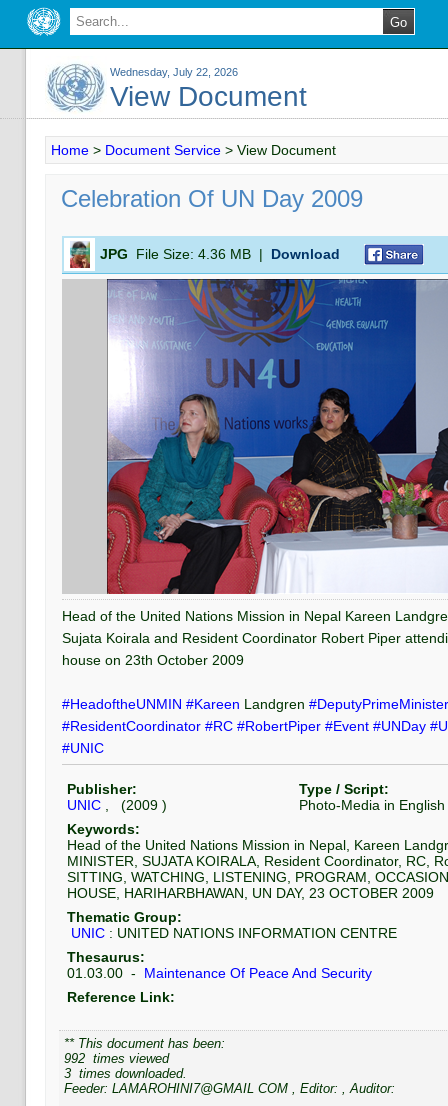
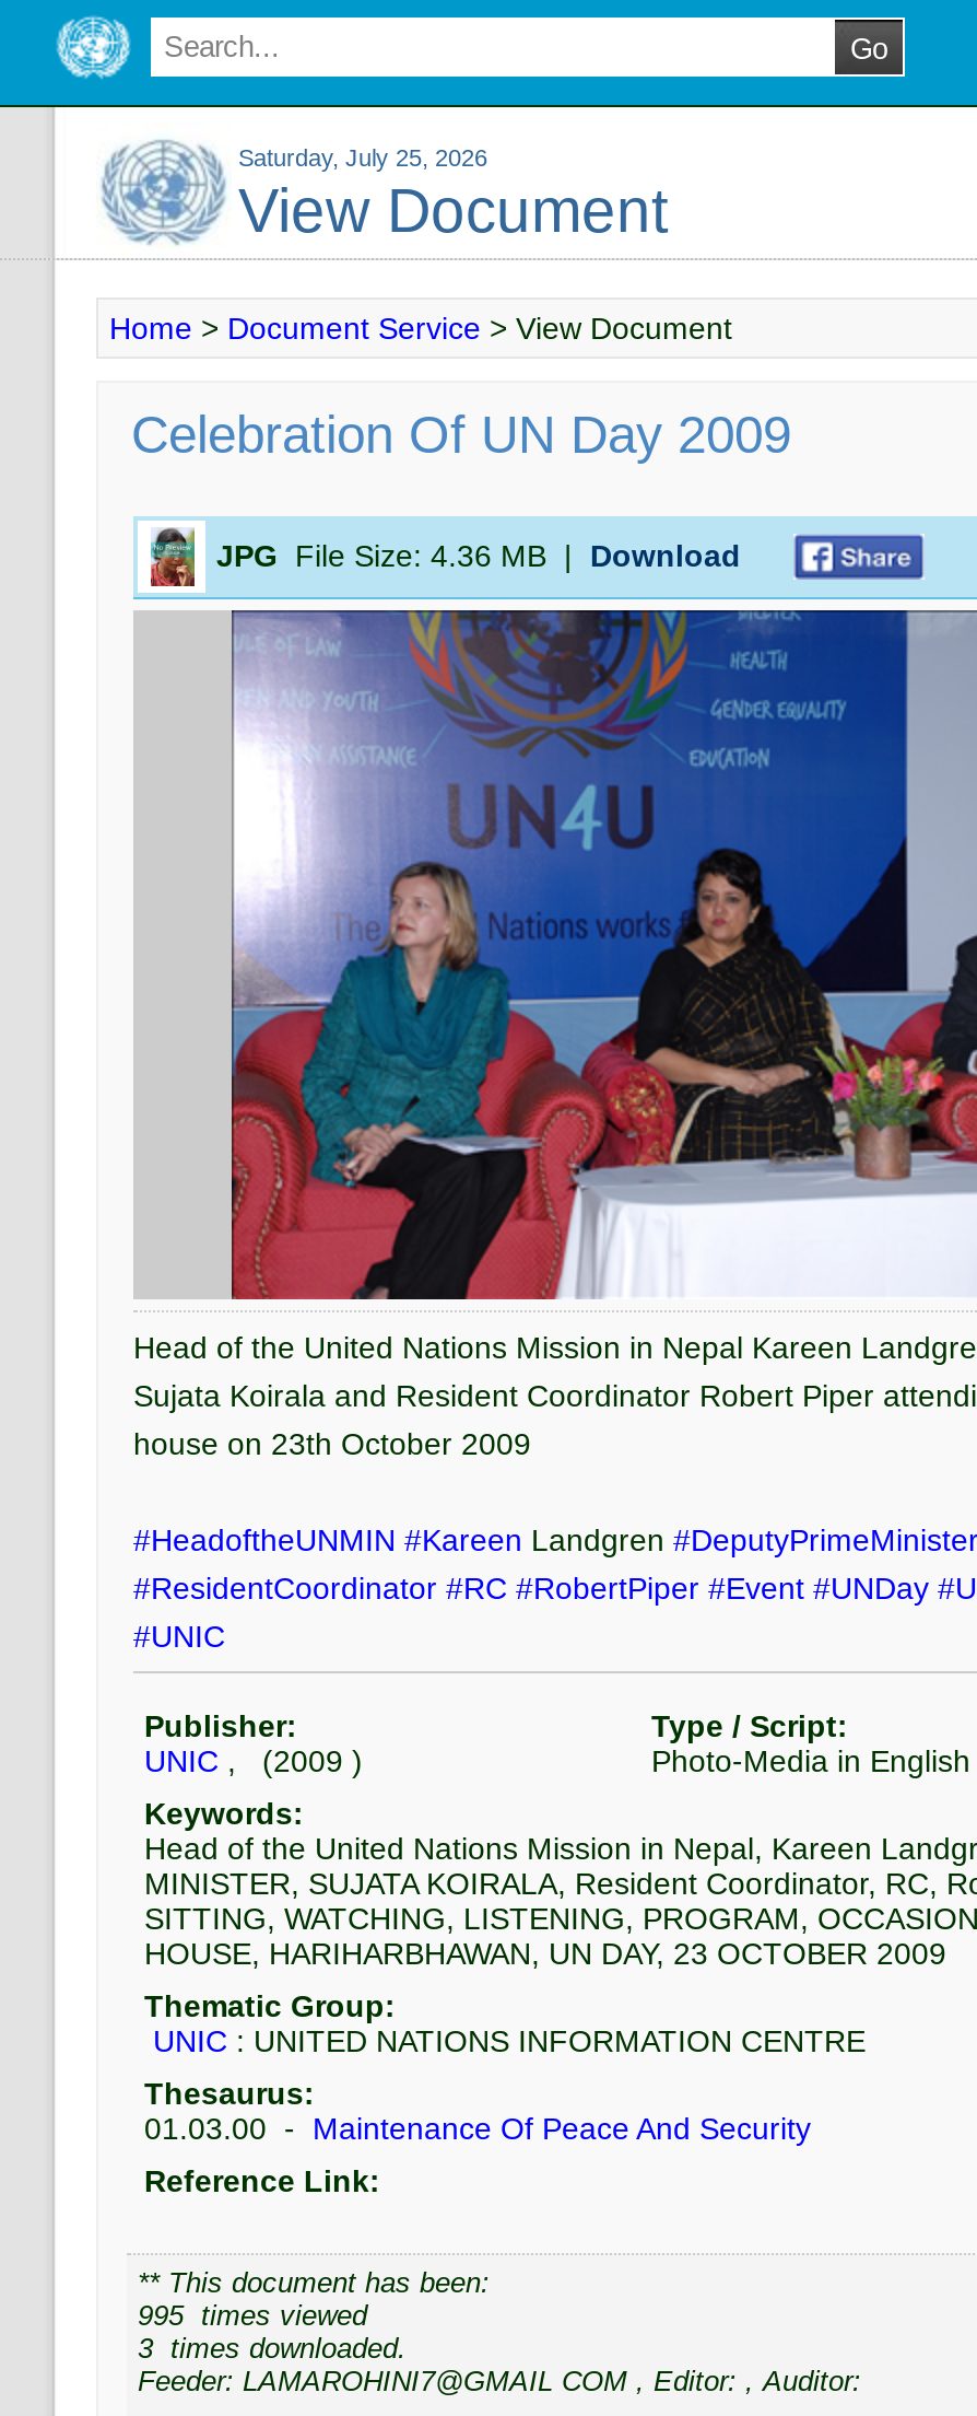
- Wednesday, July 22, 2026
+ Saturday, July 25, 2026

- 992 times viewed
+ 995 times viewed
